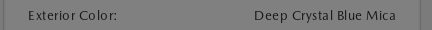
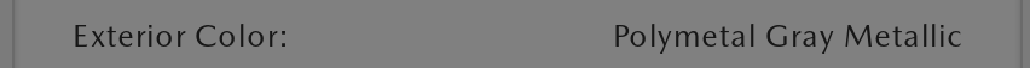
- Deep Crystal Blue Mica
+ Polymetal Gray Metallic
